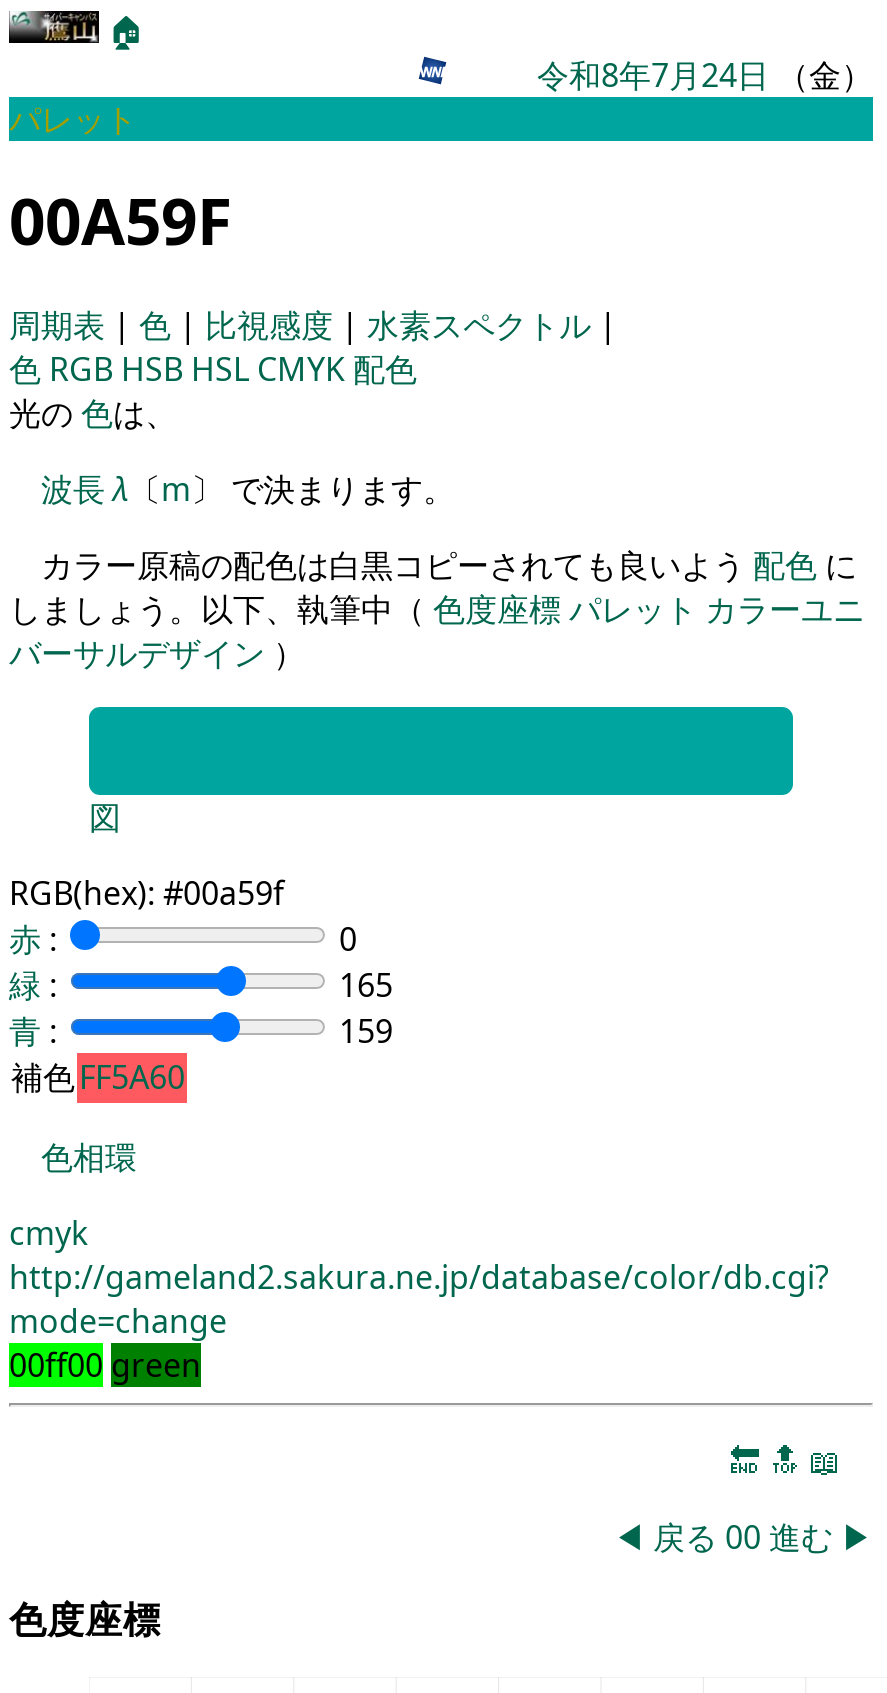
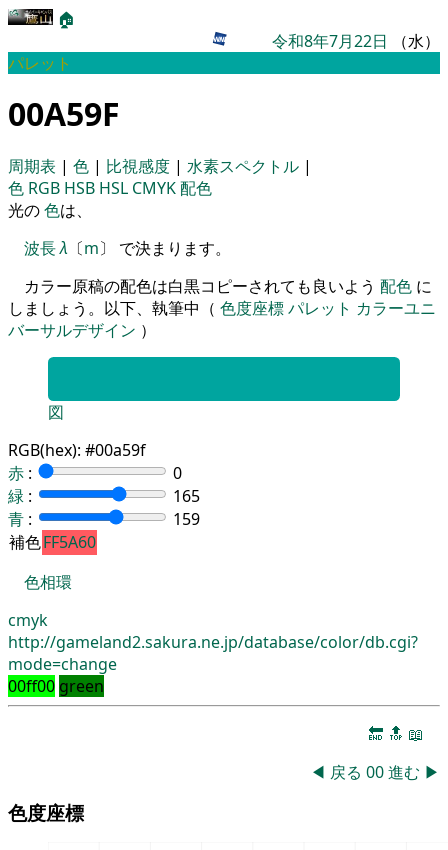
- 令和8年7月24日（金）
+ 令和8年7月22日（水）
